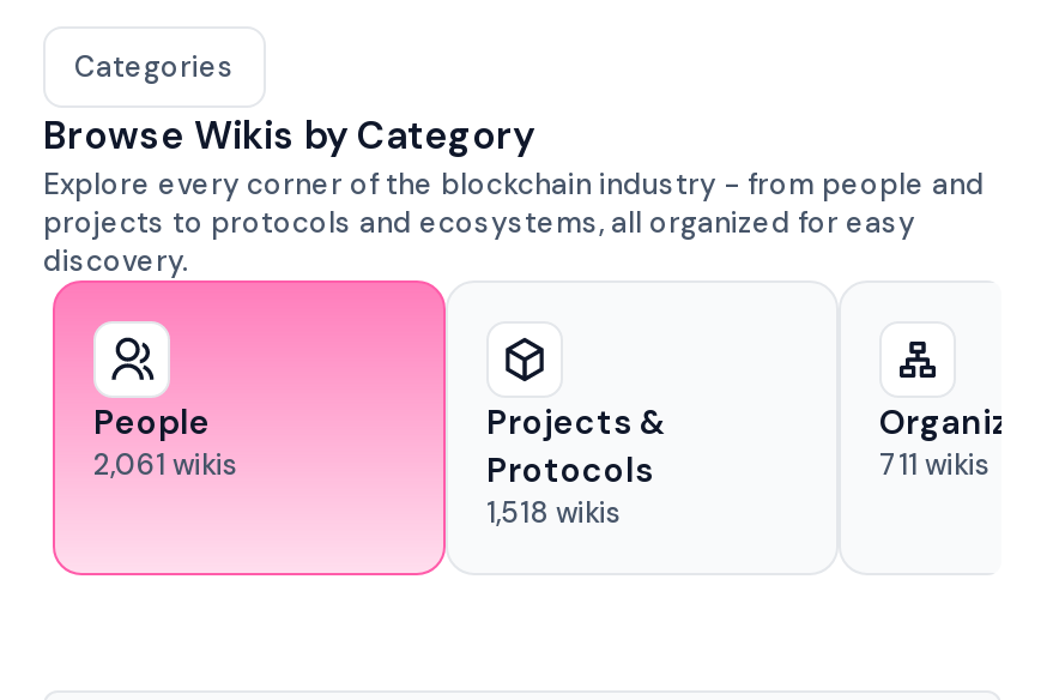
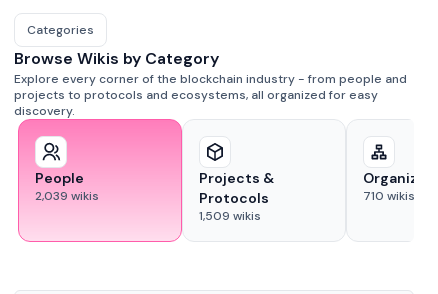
- 2,061 wikis
+ 2,039 wikis

- 711 wikis
+ 710 wikis

- 1,518 wikis
+ 1,509 wikis
